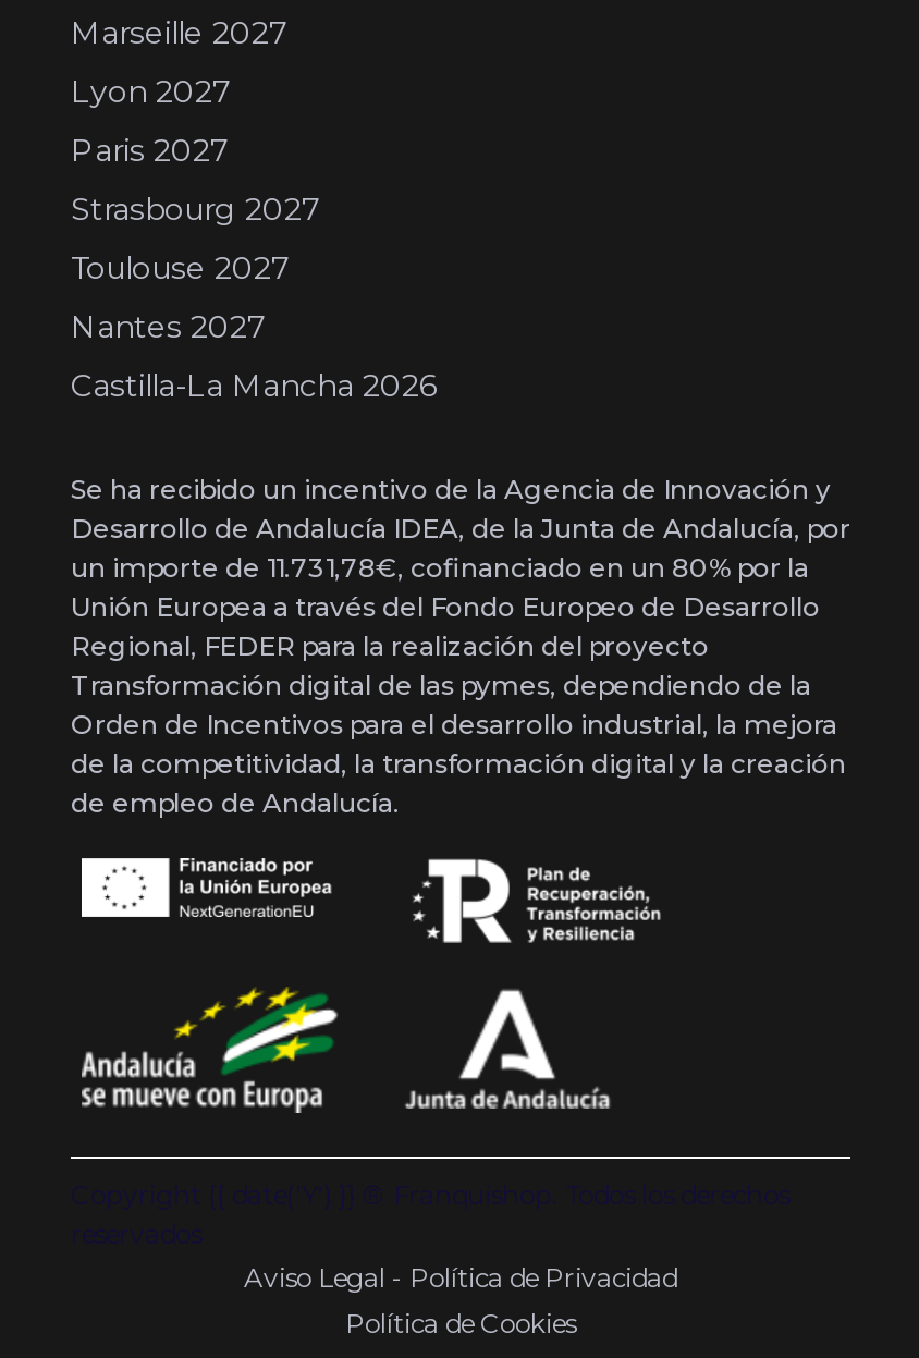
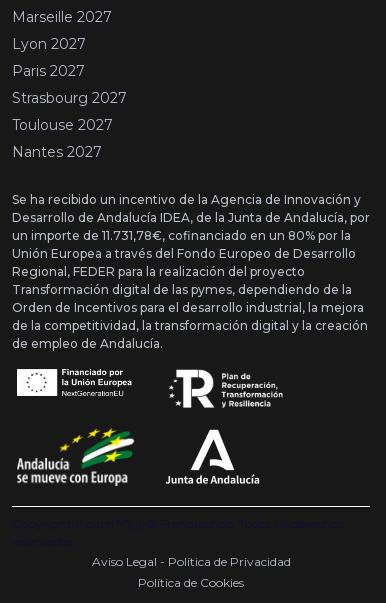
- Castilla-La Mancha 2026
